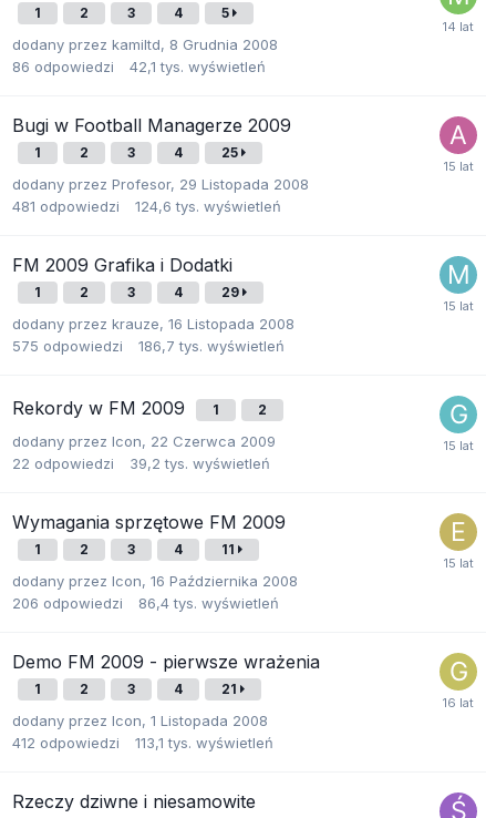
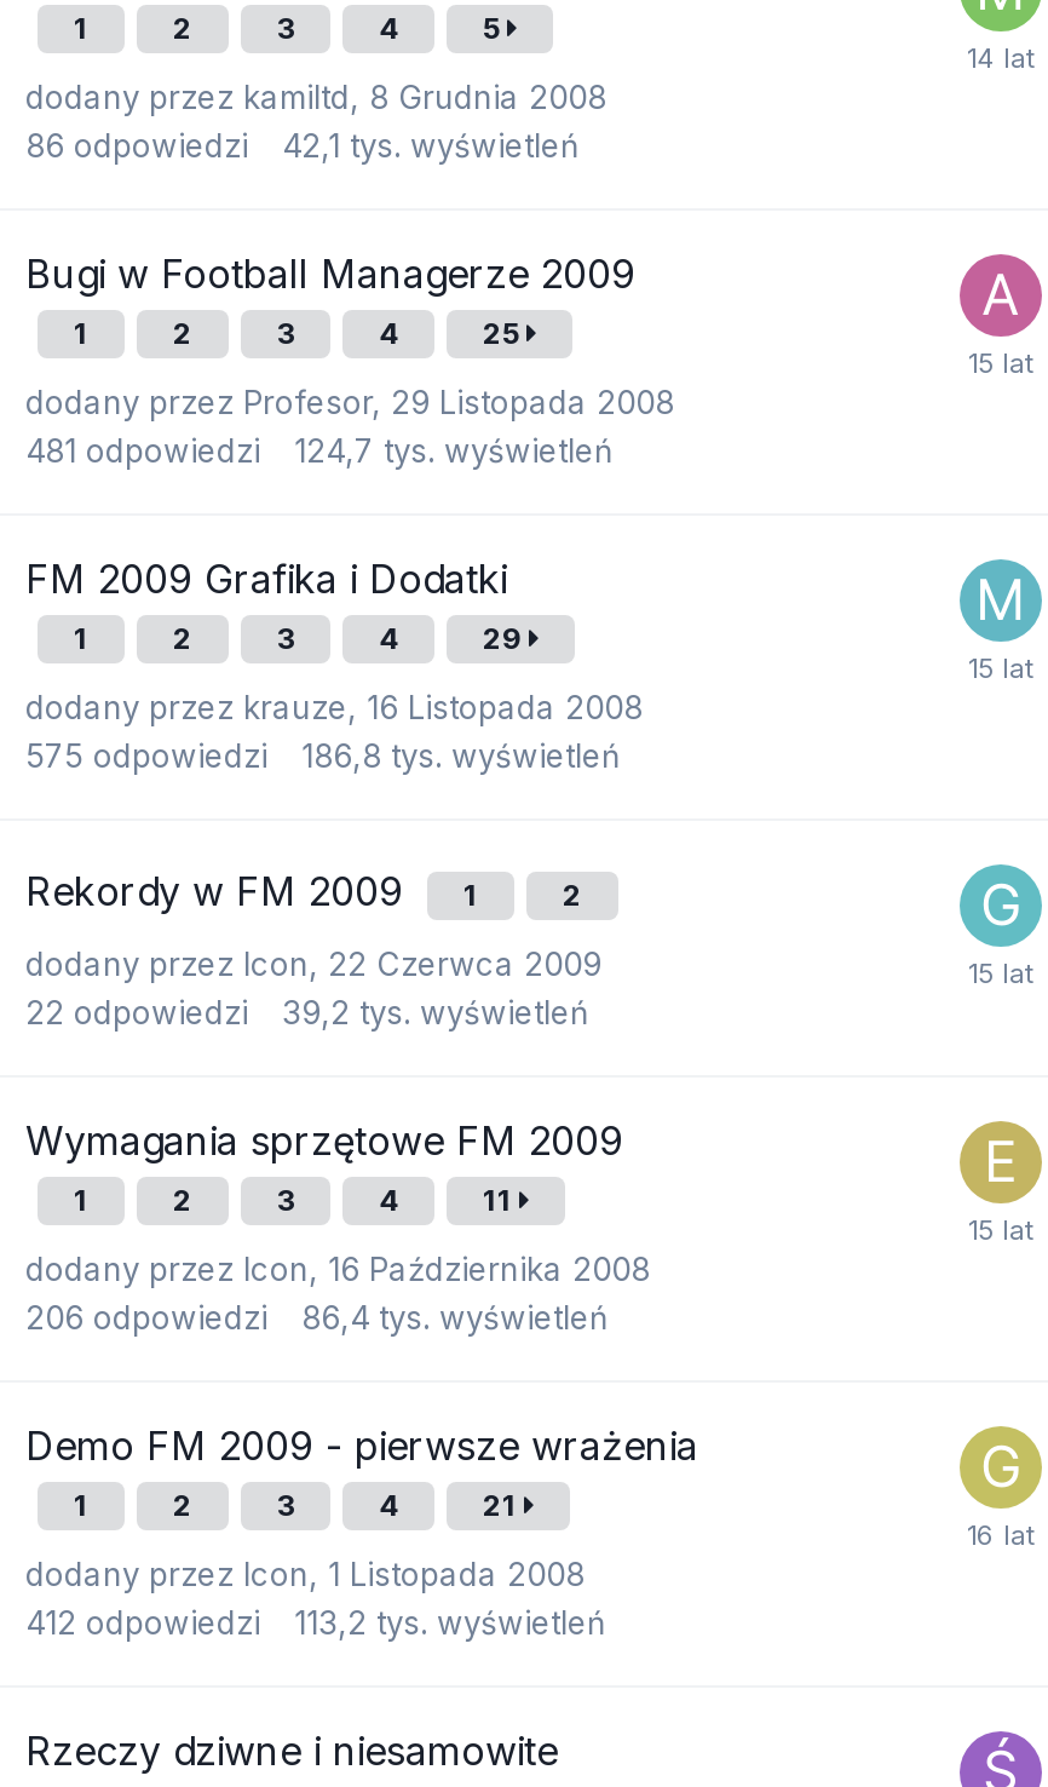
- 124,6 tys. wyświetleń
+ 124,7 tys. wyświetleń

- 186,7 tys. wyświetleń
+ 186,8 tys. wyświetleń

- 113,1 tys. wyświetleń
+ 113,2 tys. wyświetleń
